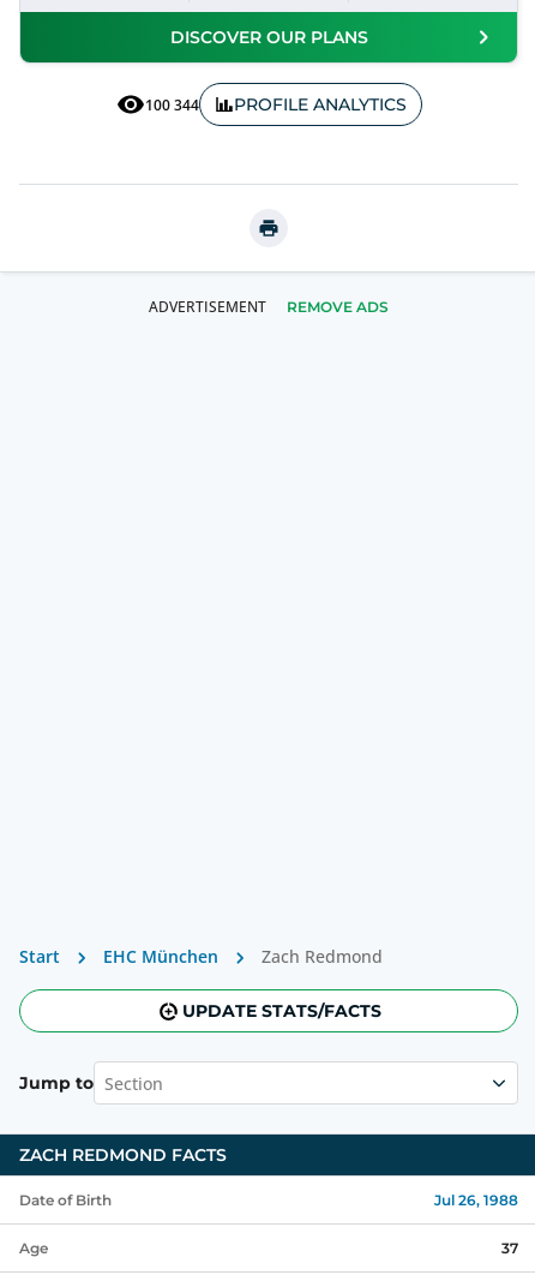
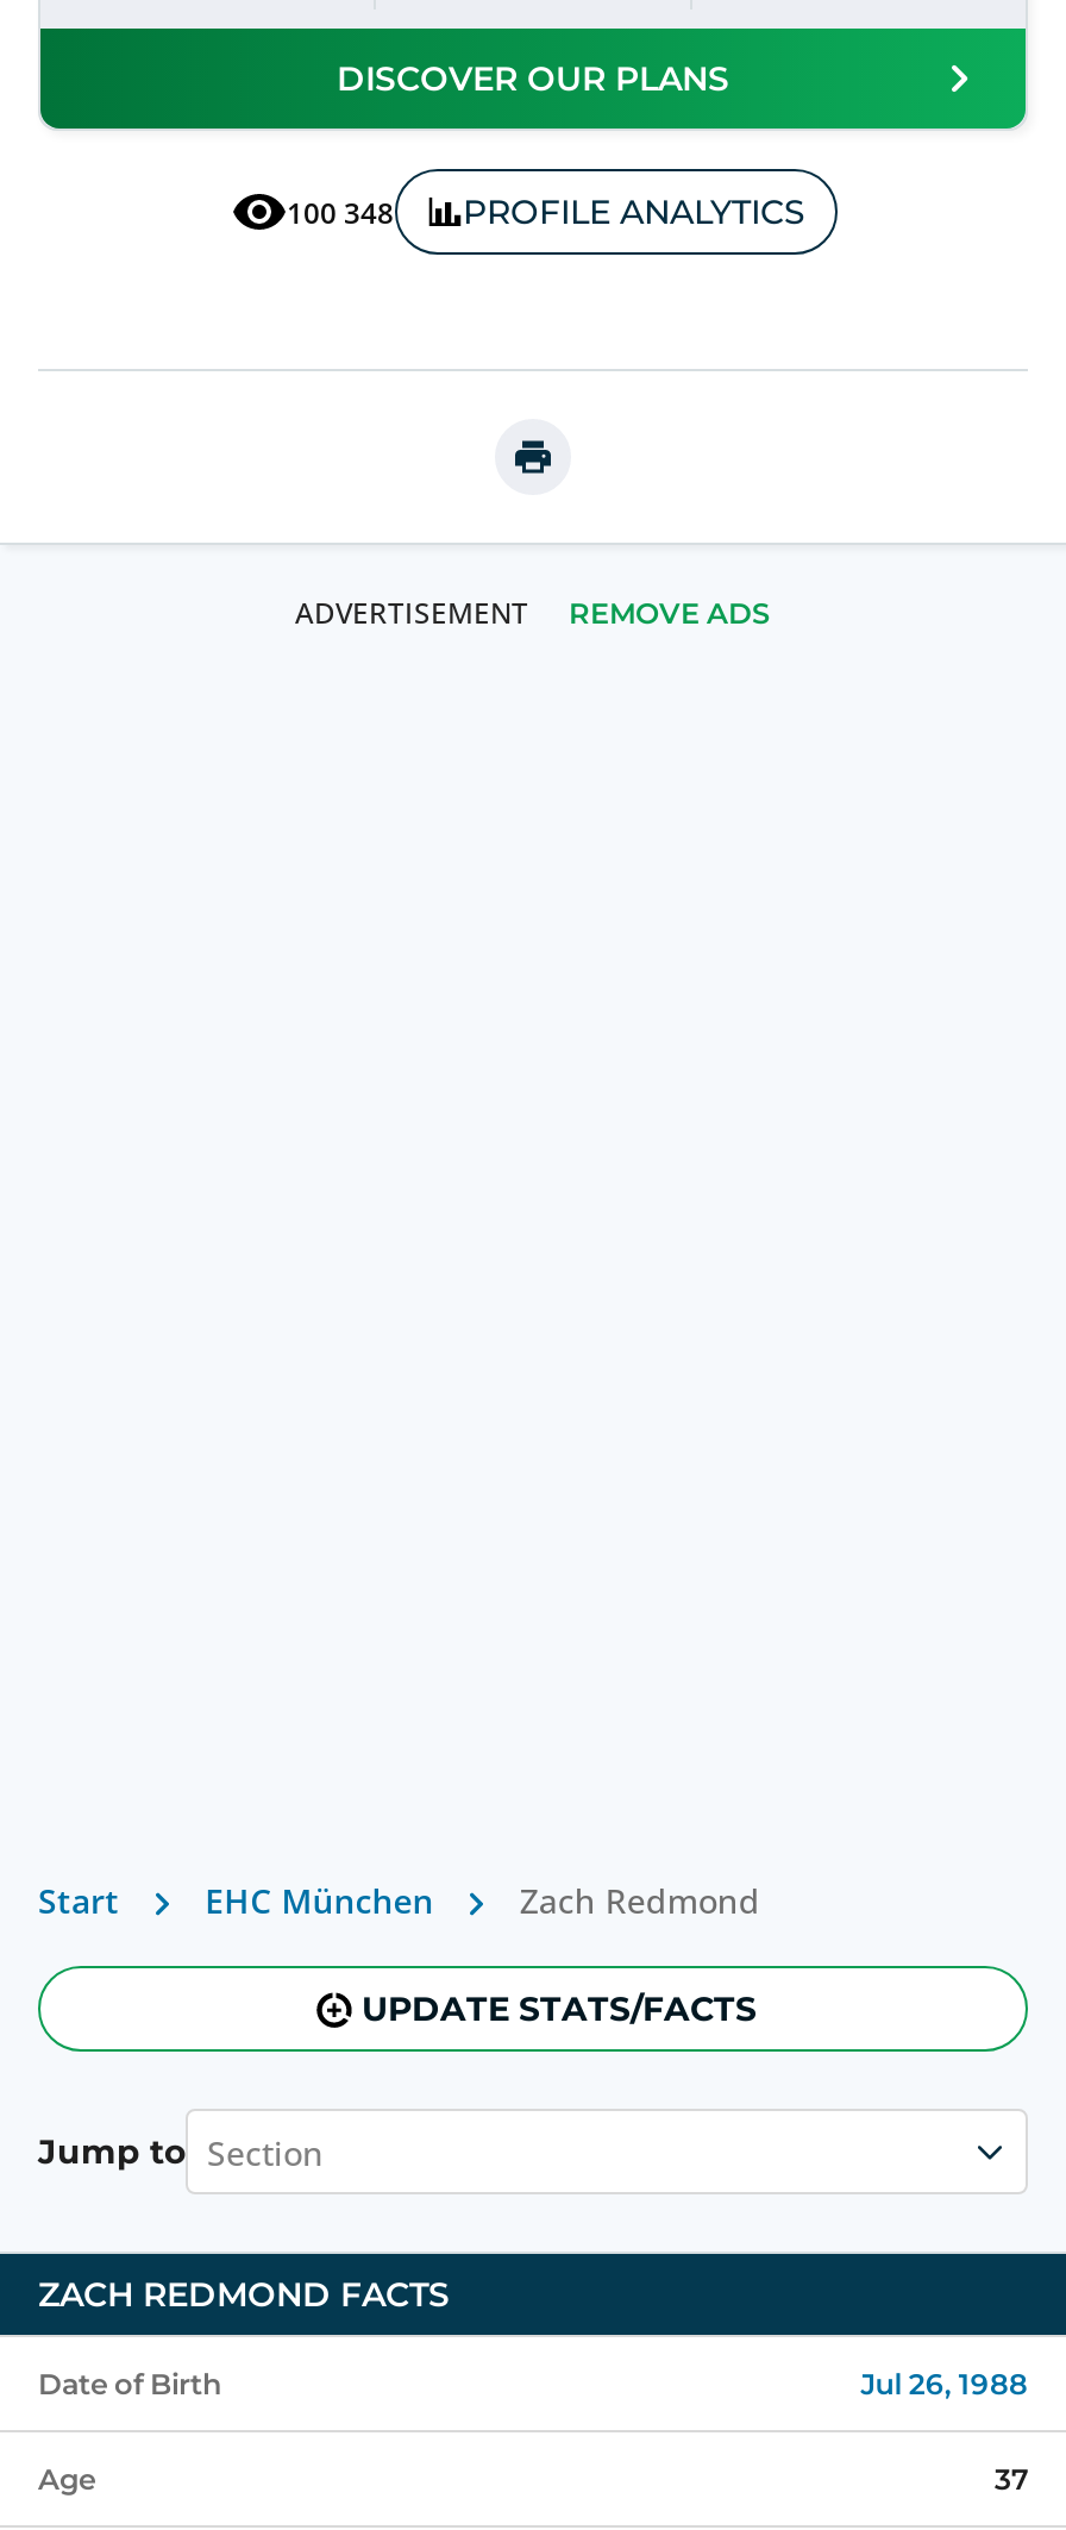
- 100 344 PROFILE ANALYTICS
+ 100 348 PROFILE ANALYTICS
